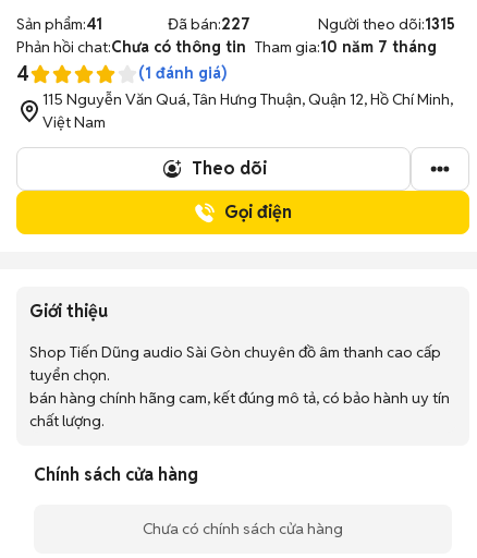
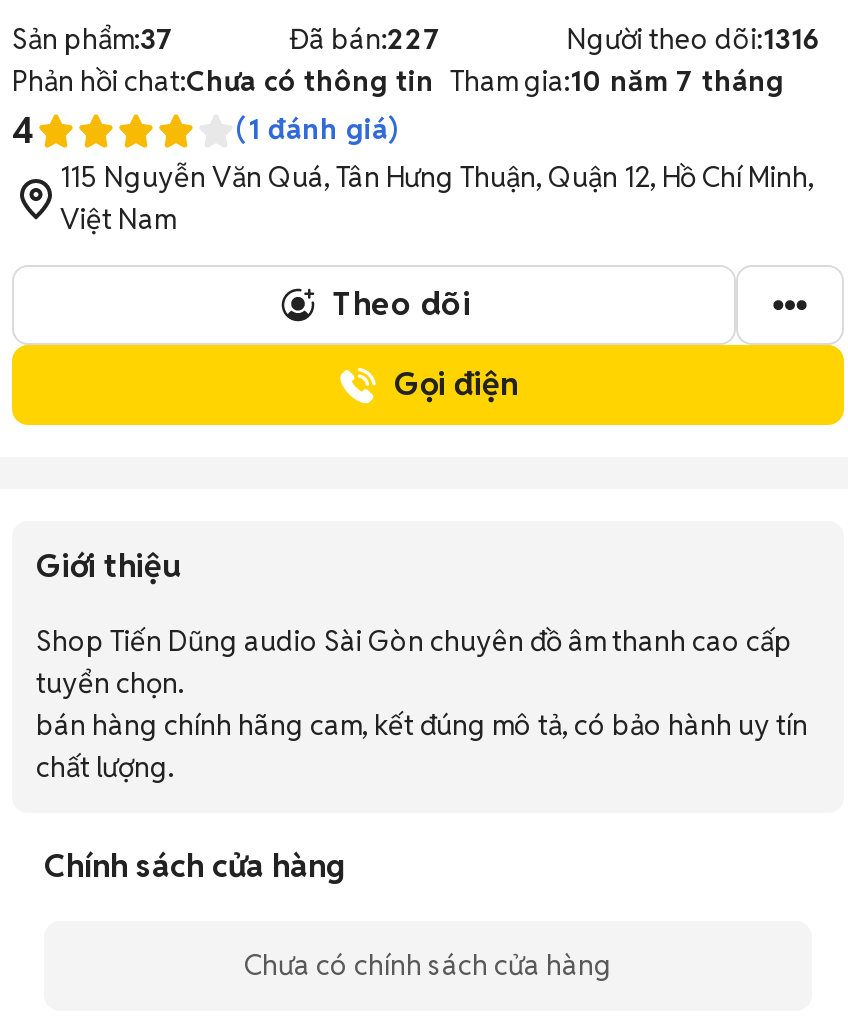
- Sản phẩm:41
+ Sản phẩm:37

- Người theo dõi:1315
+ Người theo dõi:1316
